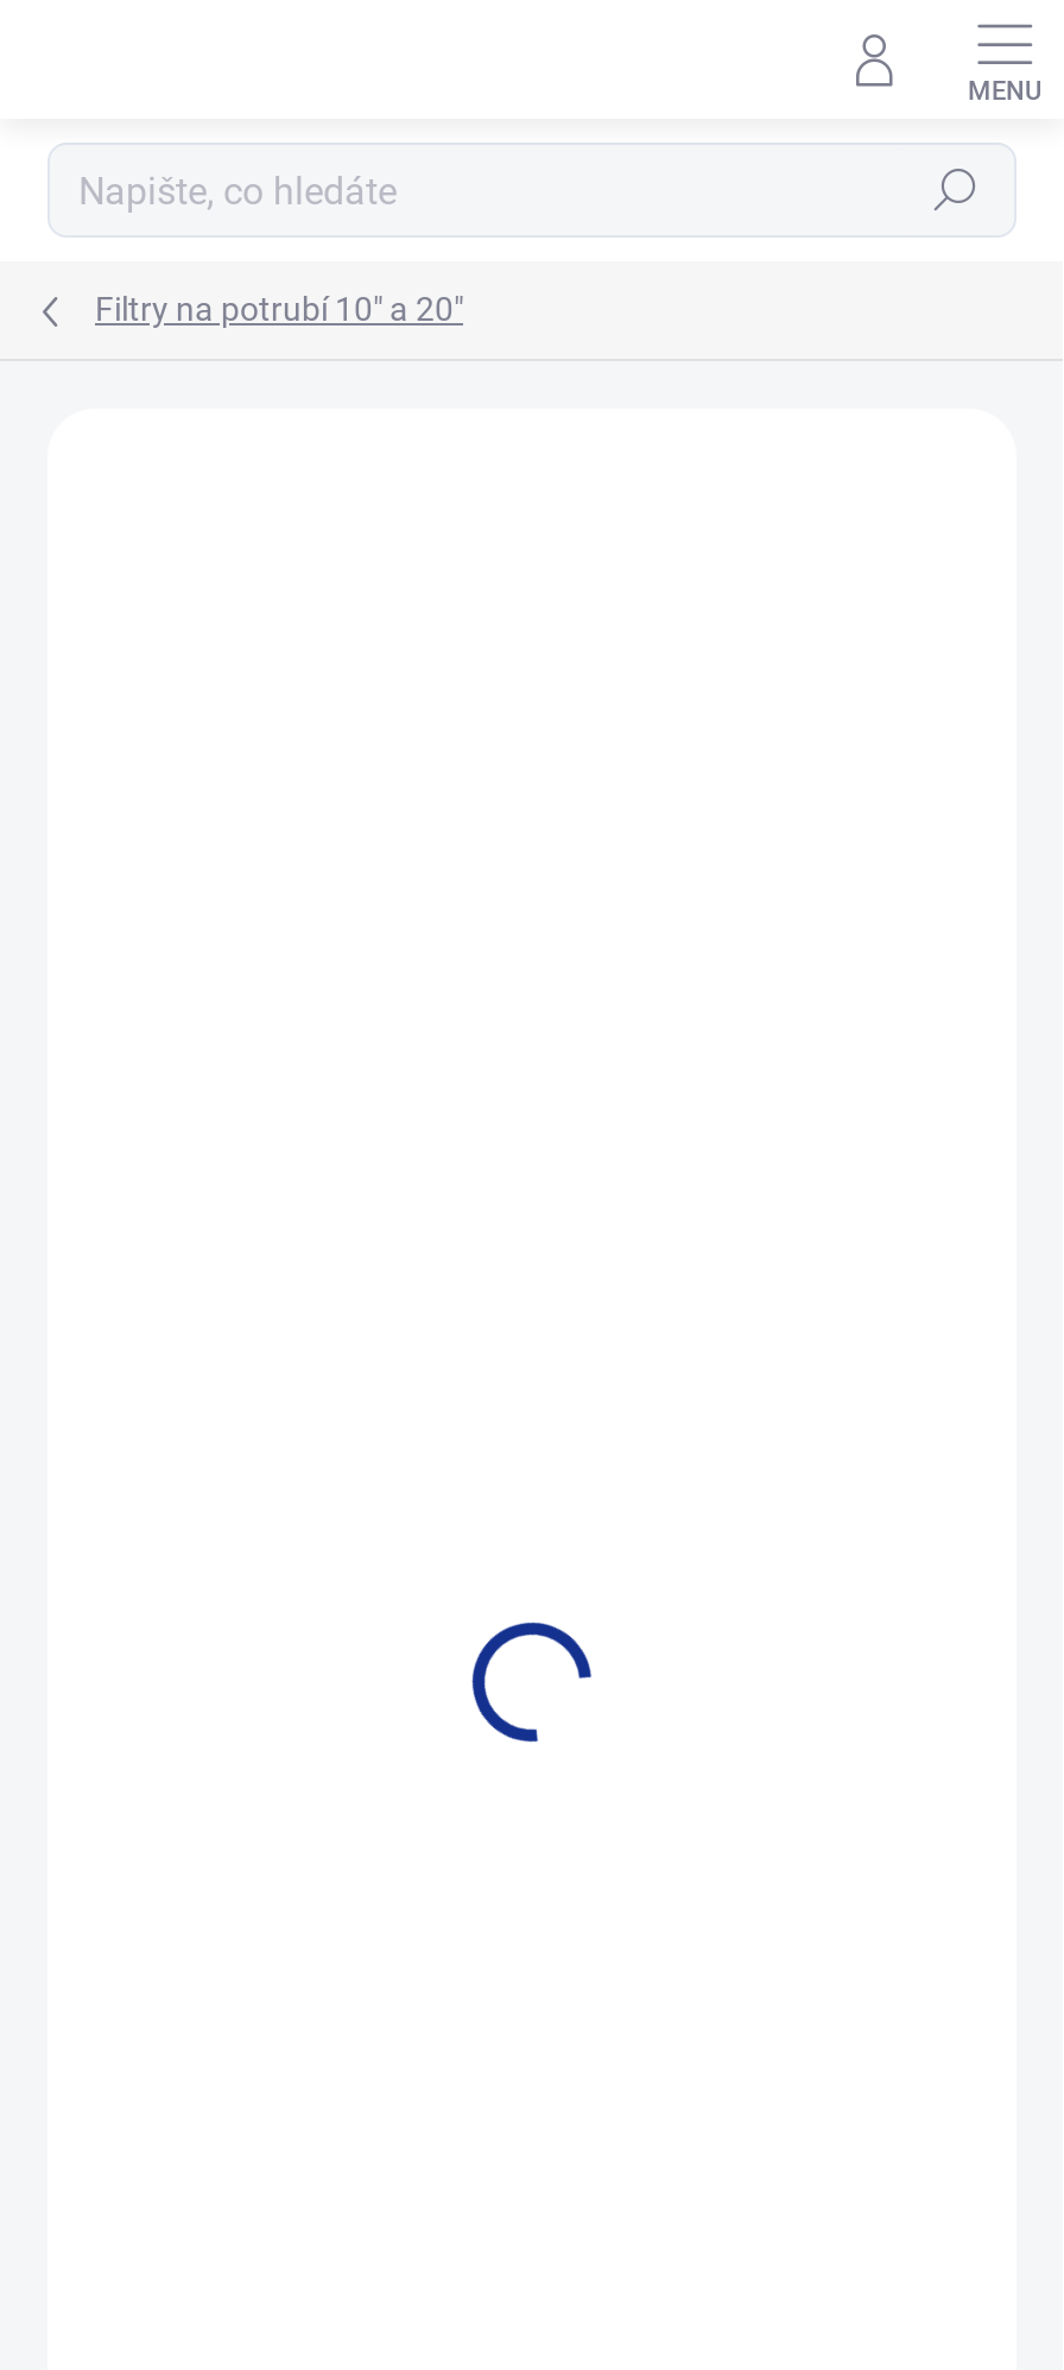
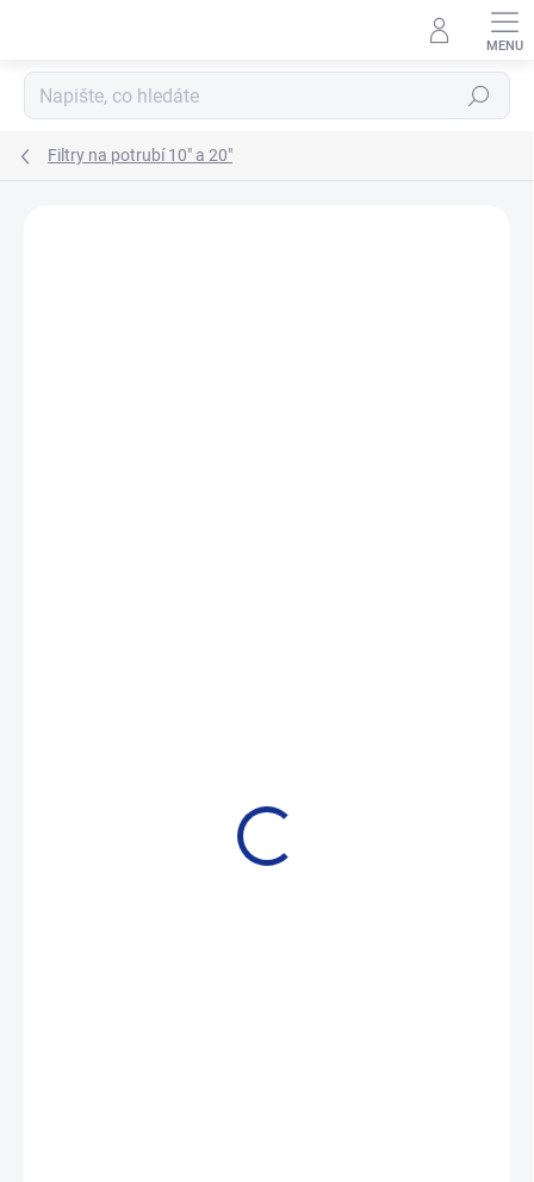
- [image]
+ [image]
